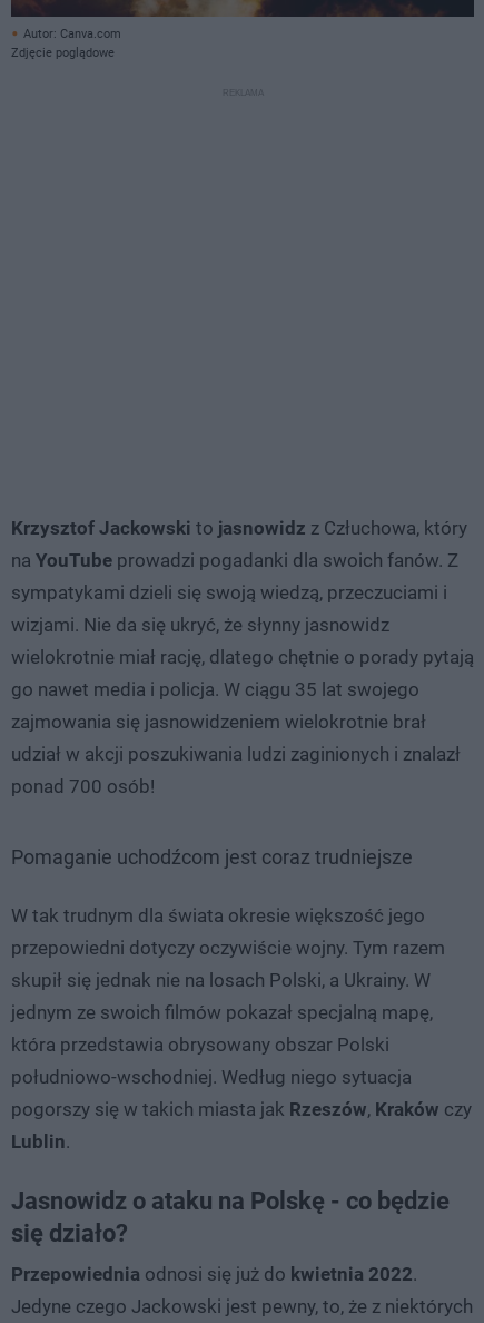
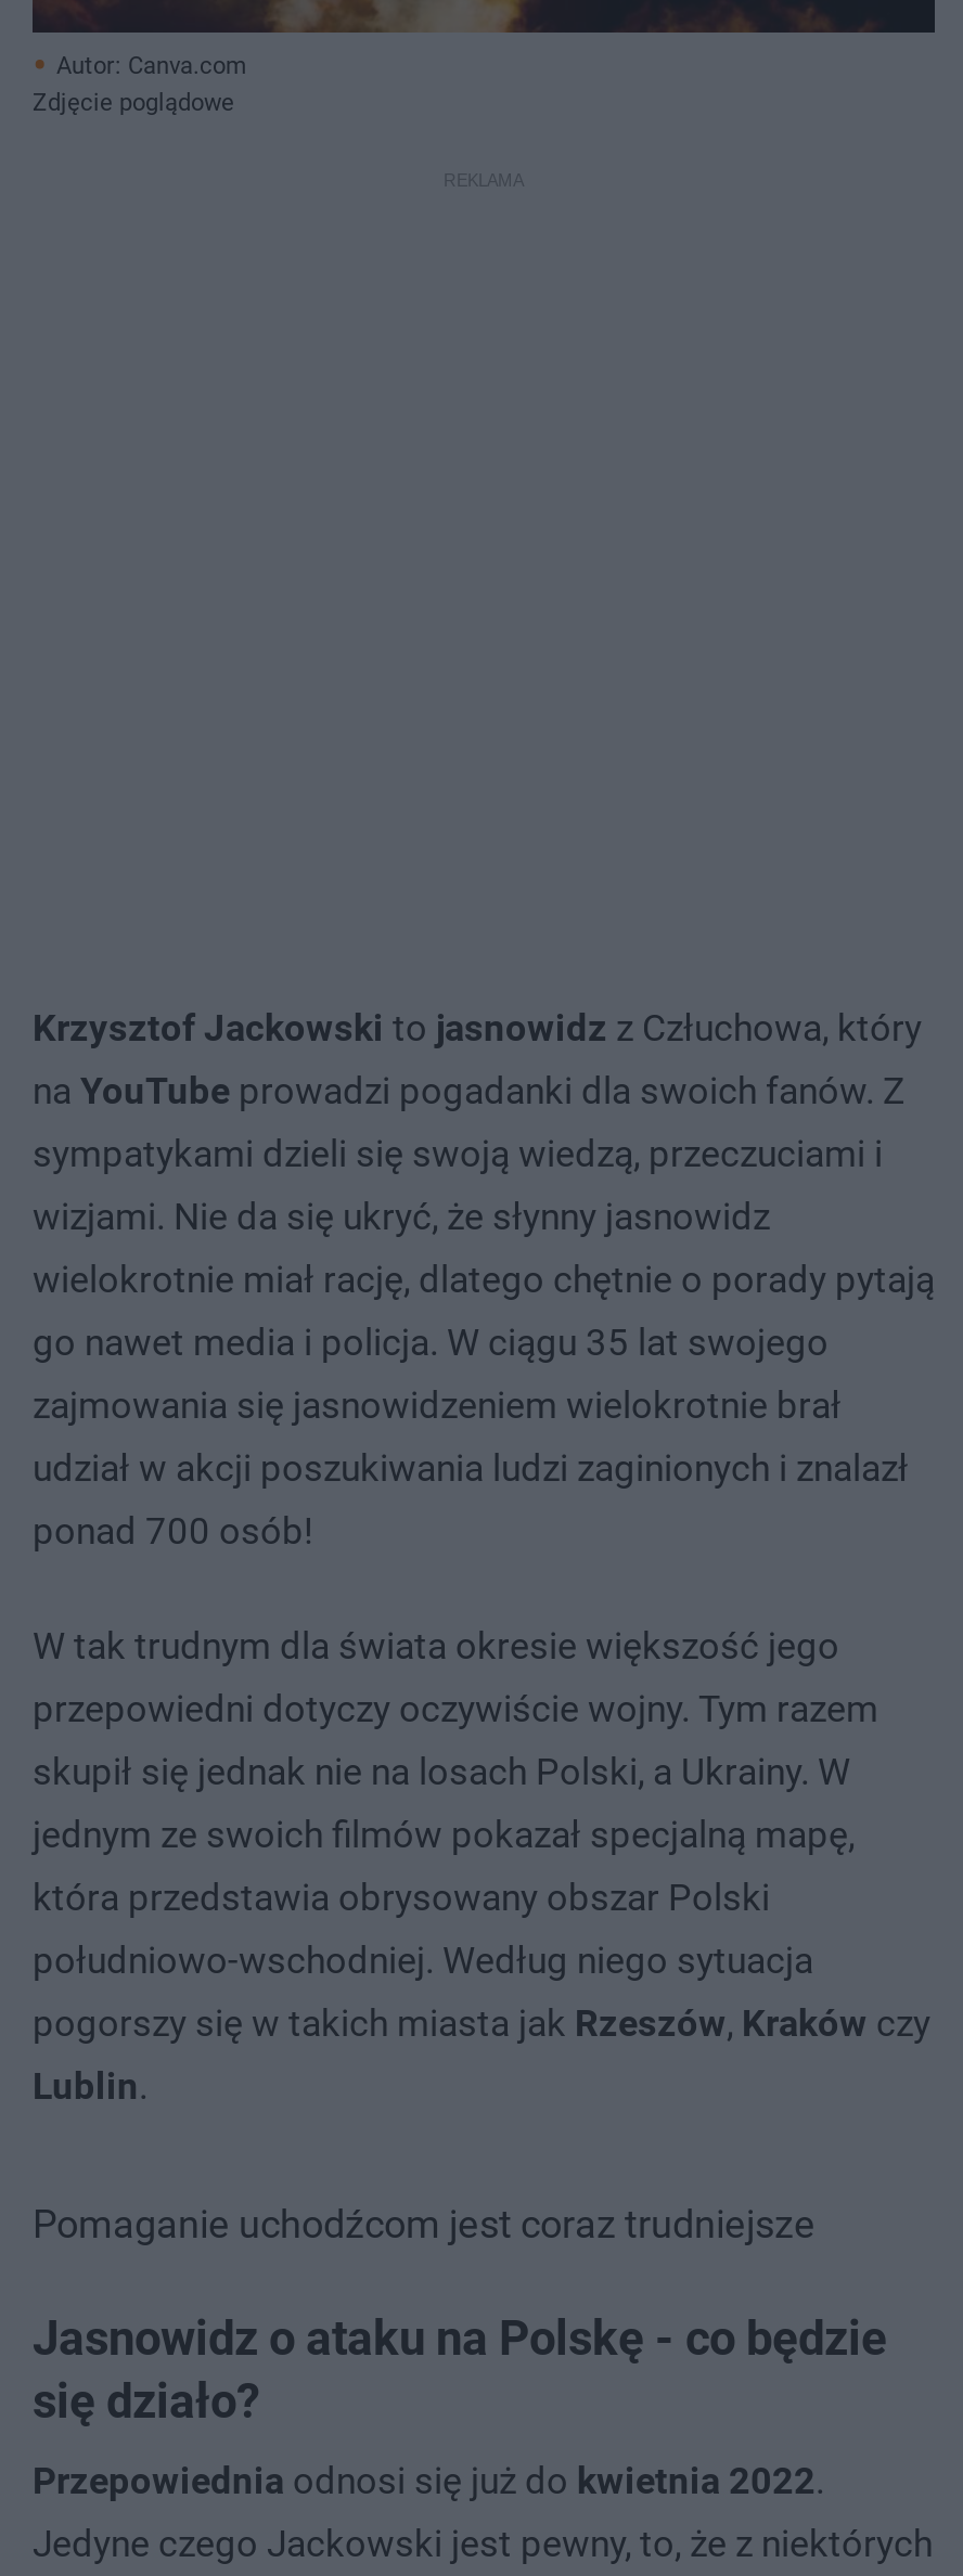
moved down: Pomaganie uchodźcom jest coraz trudniejsze

moved up: W tak trudnym dla świata okresie większość jego | przepowiedni dotyczy oczywiście wojny. Tym razem | skupił się jednak nie na losach Polski, a Ukrainy. W | jednym ze swoich filmów pokazał specjalną mapę, | która przedstawia obrysowany obszar Polski | południowo-wschodniej. Według niego sytuacja | pogorszy się w takich miasta jak Rzeszów, Kraków czy | Lublin.
